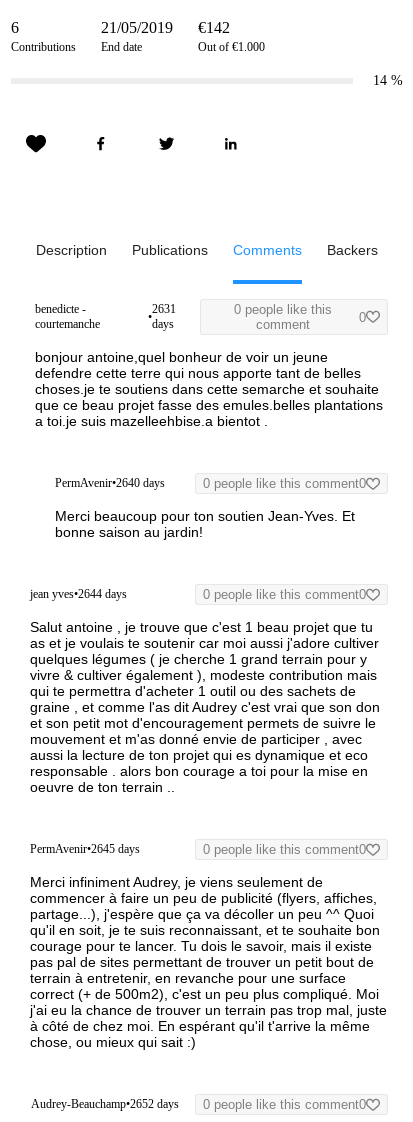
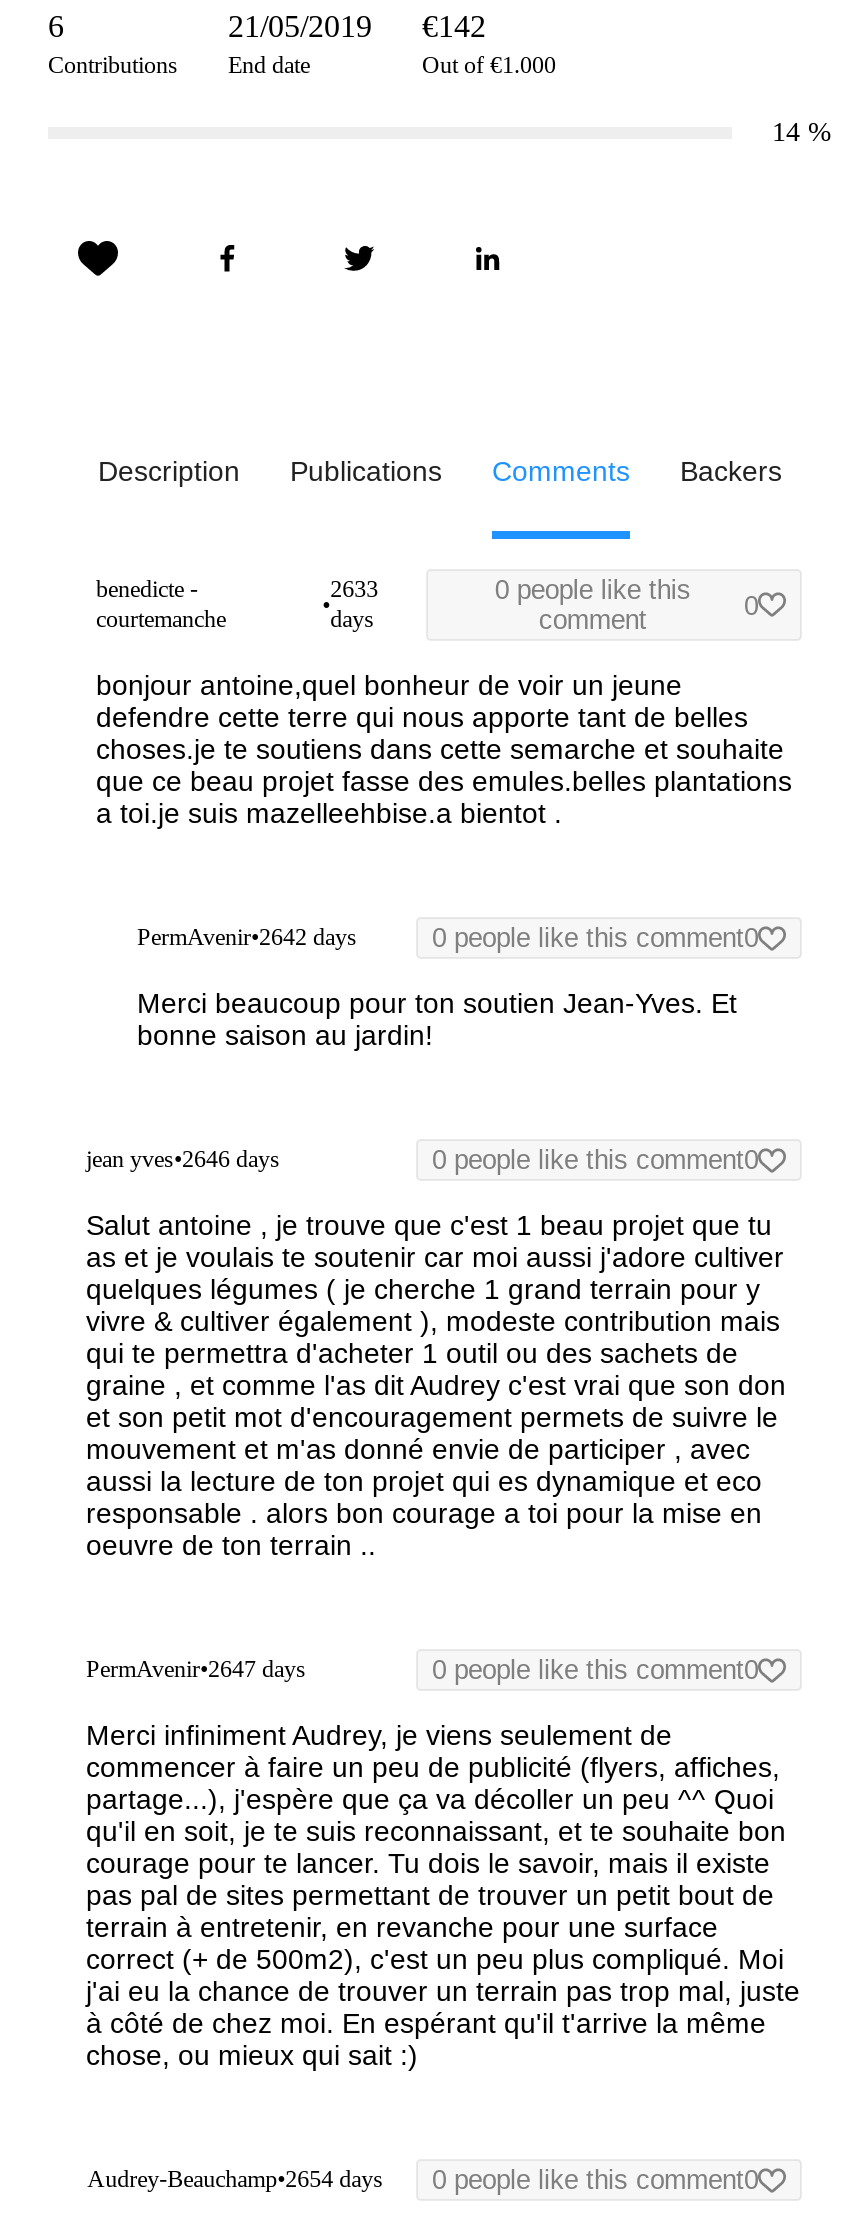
- 2631
+ 2633

- PermAvenir•2640 days
+ PermAvenir•2642 days

- jean yves•2644 days
+ jean yves•2646 days

- PermAvenir•2645 days
+ PermAvenir•2647 days

- Audrey-Beauchamp•2652 days
+ Audrey-Beauchamp•2654 days
